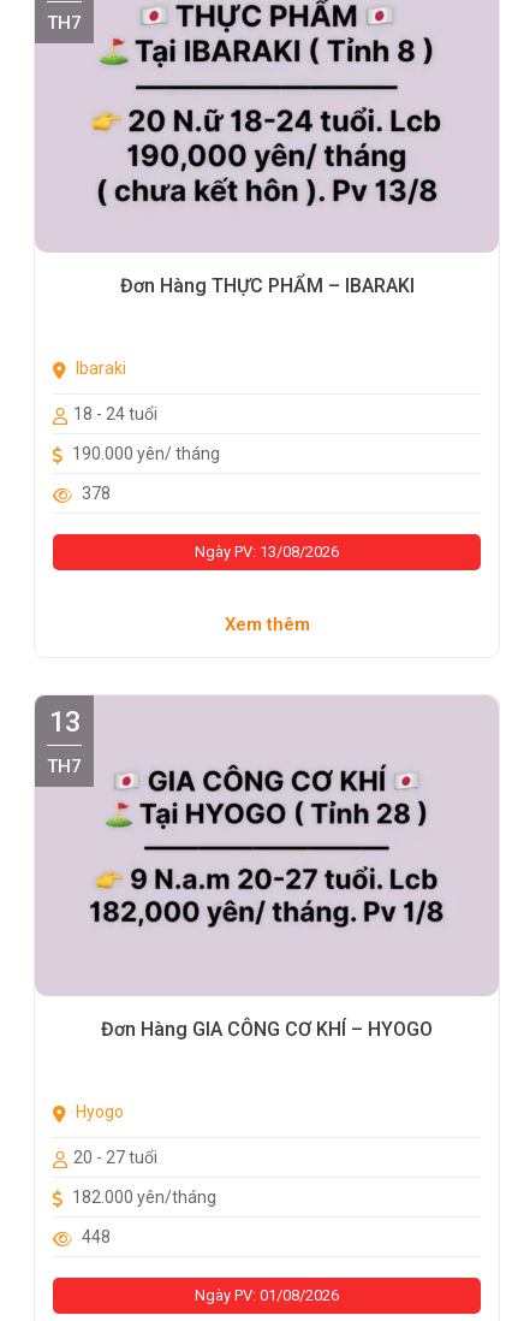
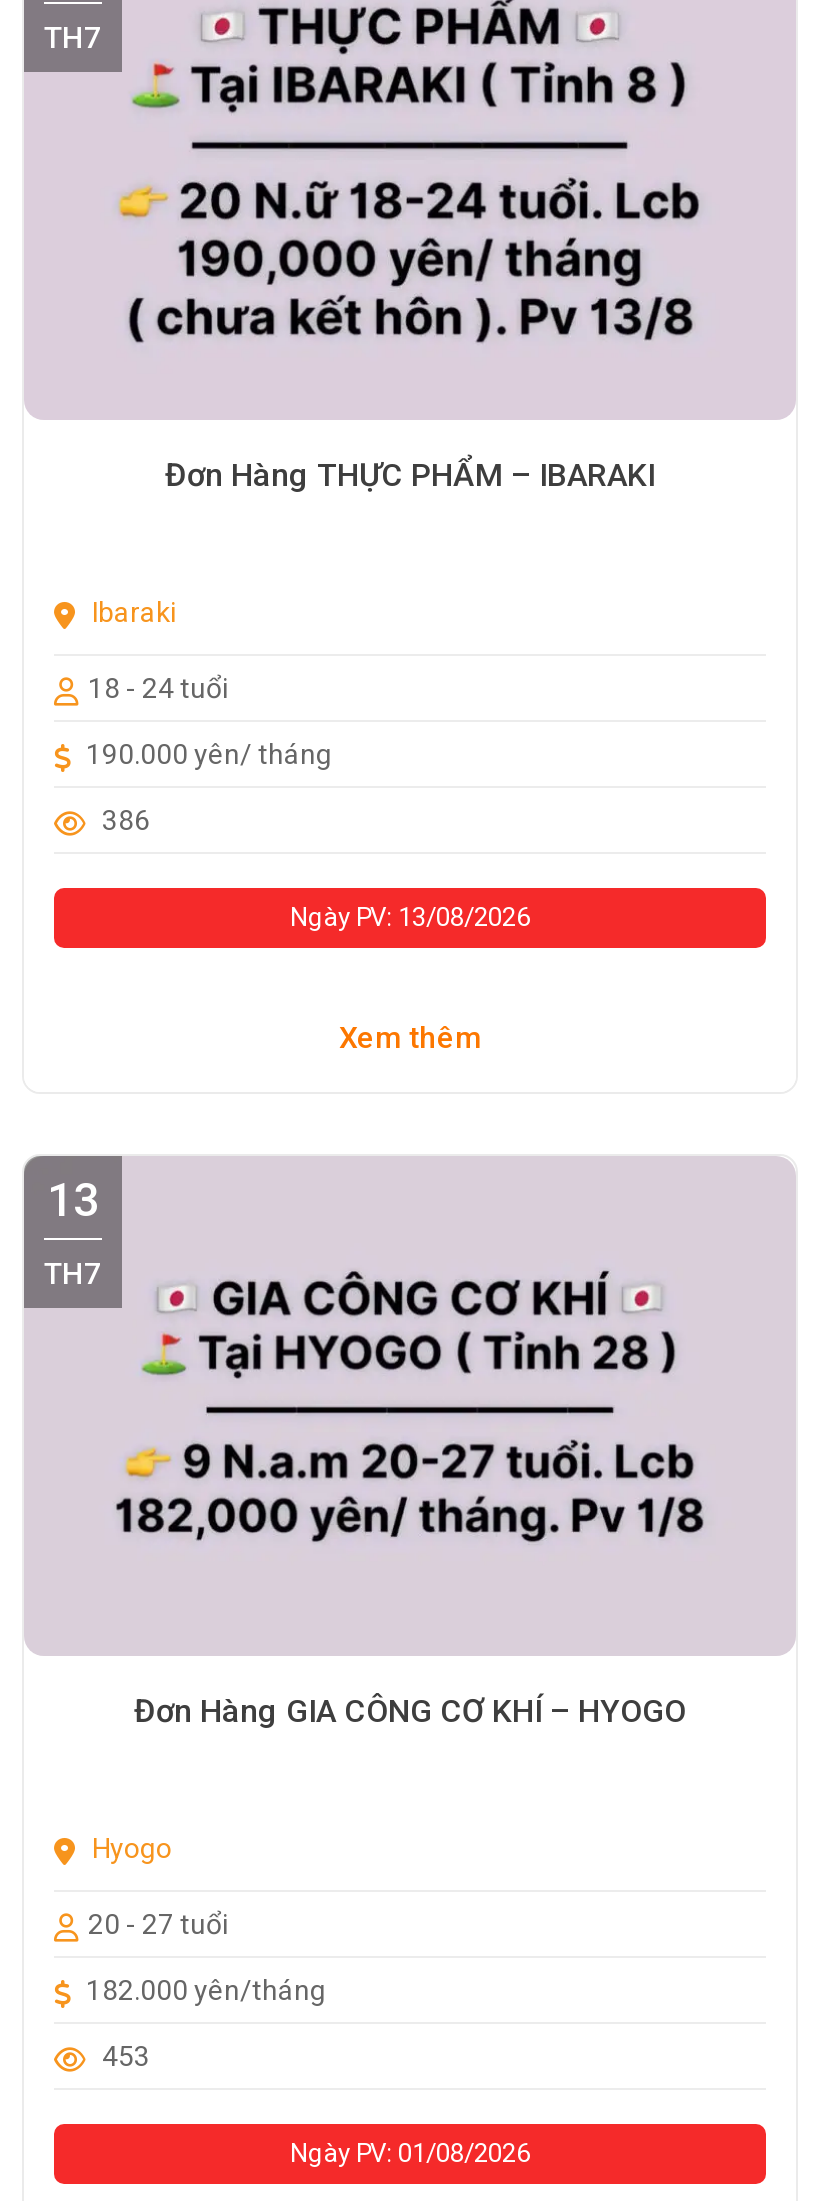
- 378
+ 386

- 448
+ 453
